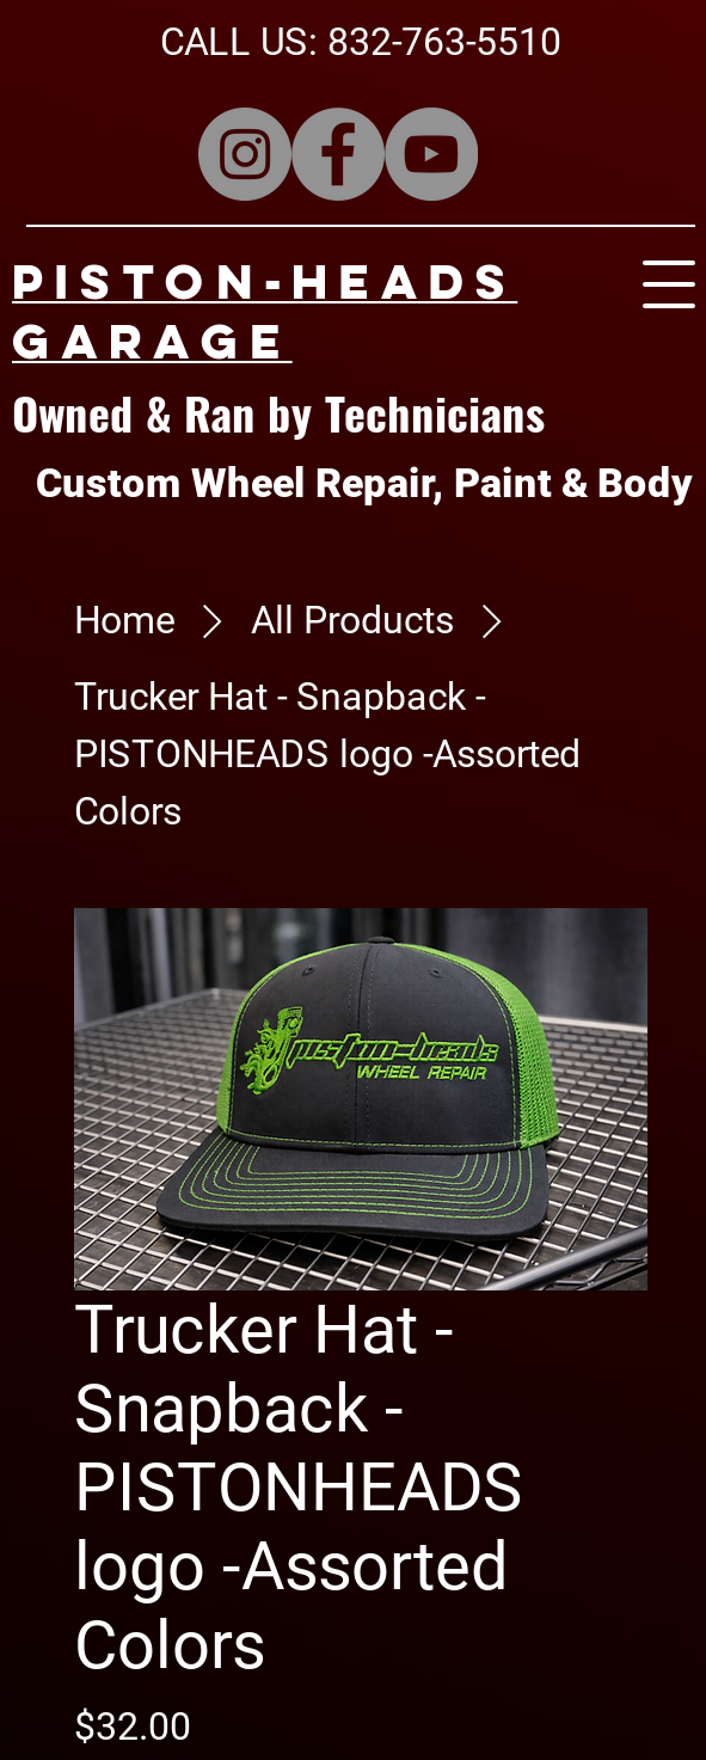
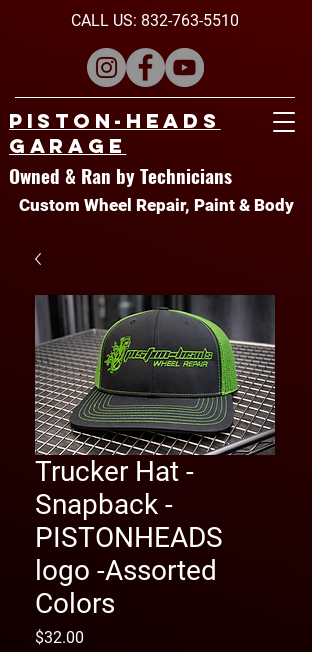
- Home
- All Products
- Trucker Hat - Snapback -
- PISTONHEADS logo -Assorted
- Colors
